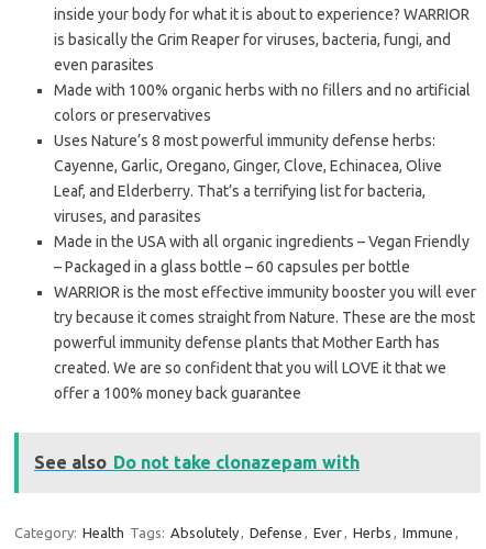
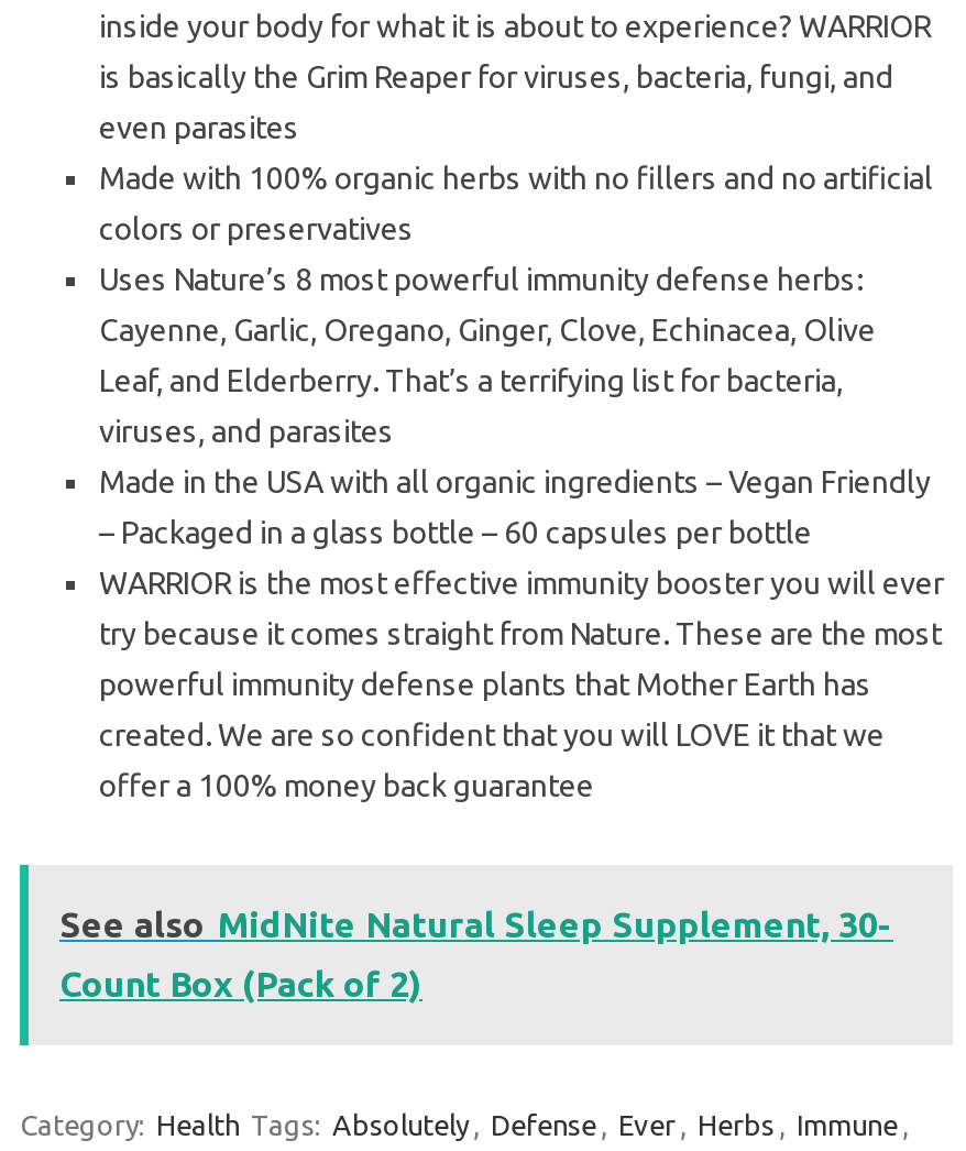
- See also Do not take clonazepam with
+ See also MidNite Natural Sleep Supplement, 30-
+ Count Box (Pack of 2)
